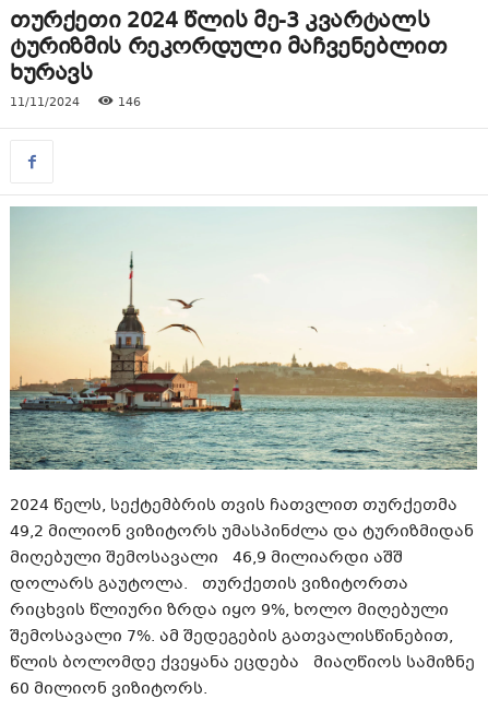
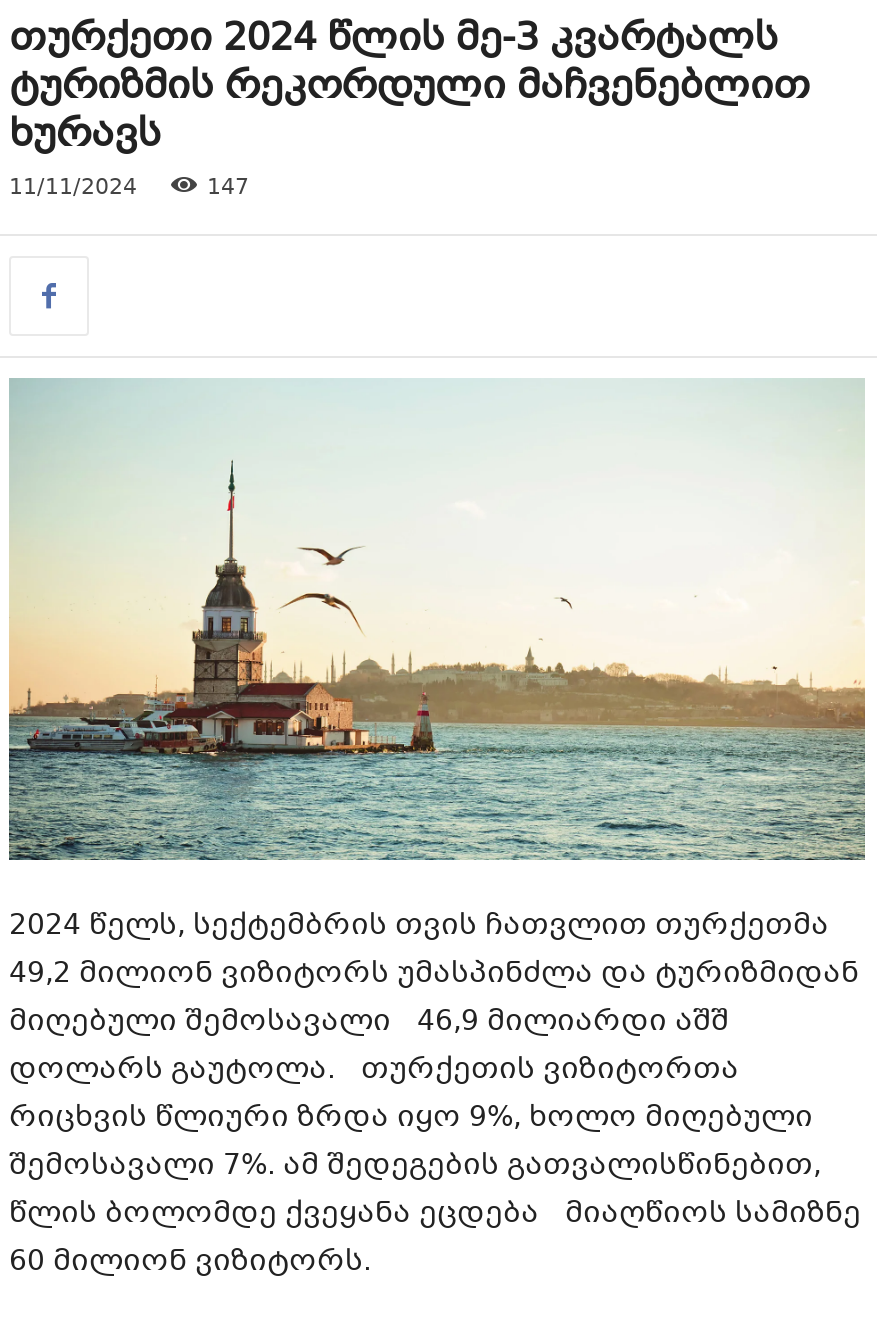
- 146
+ 147
